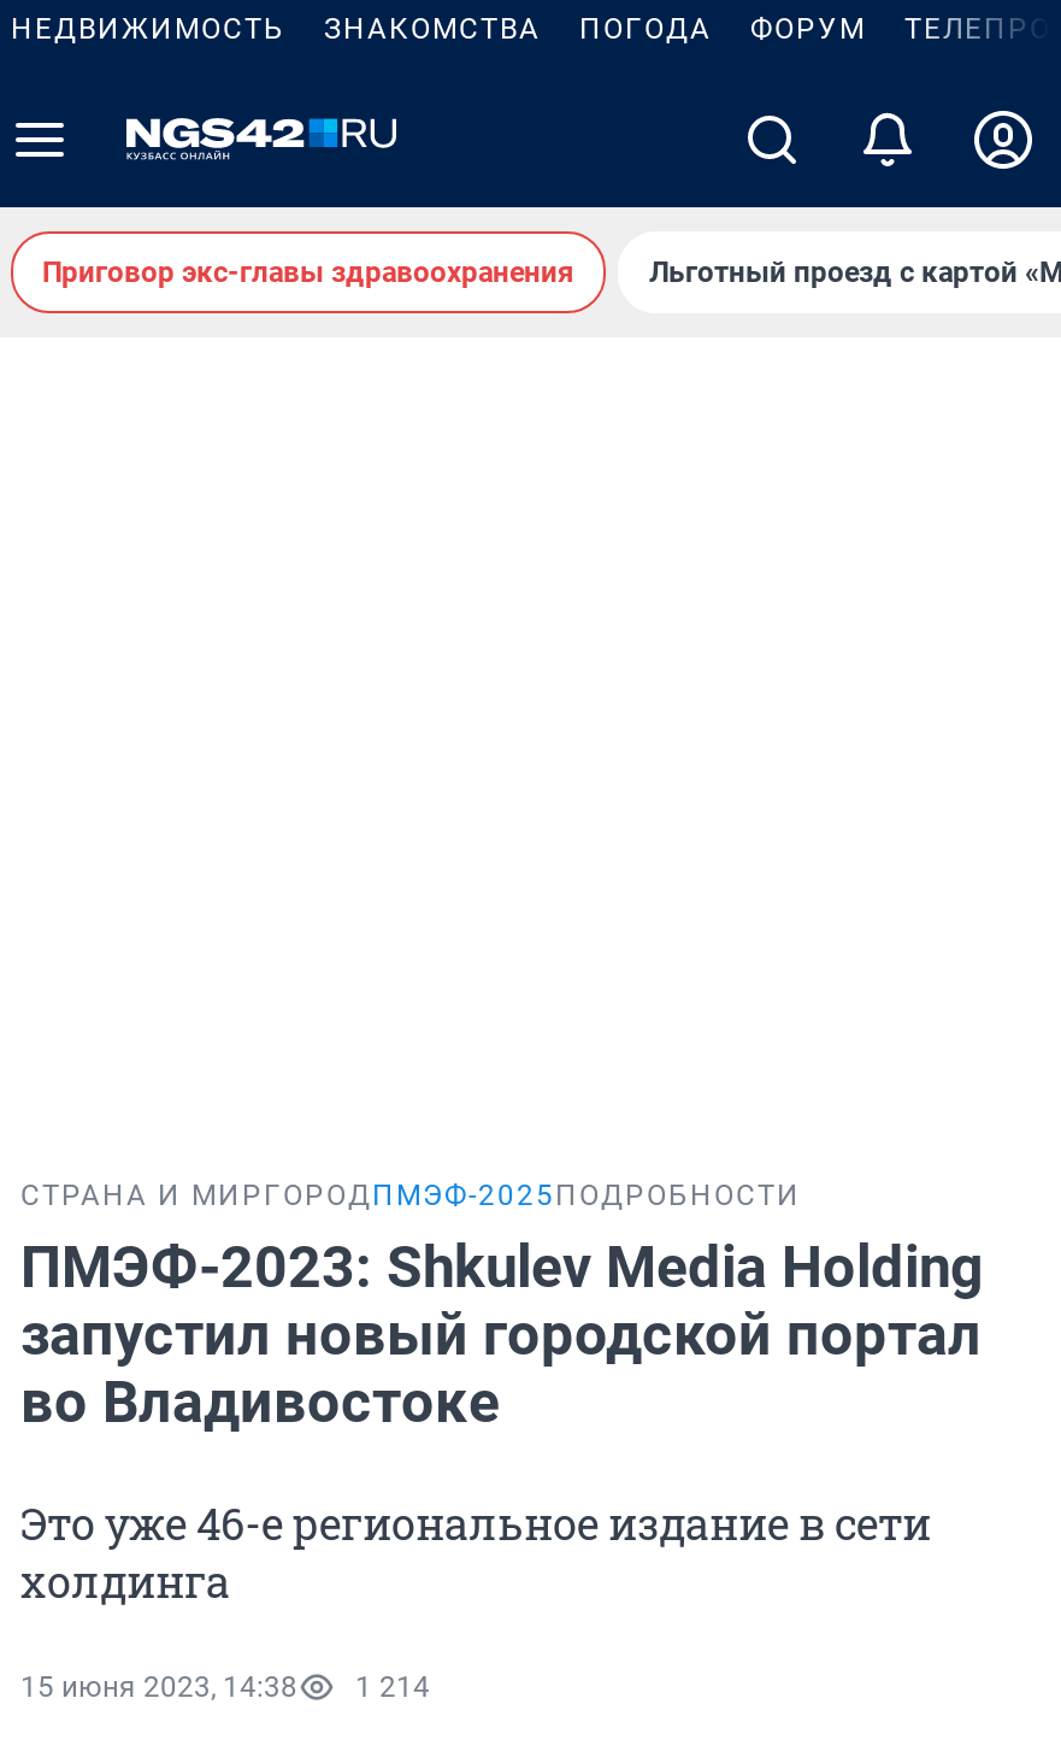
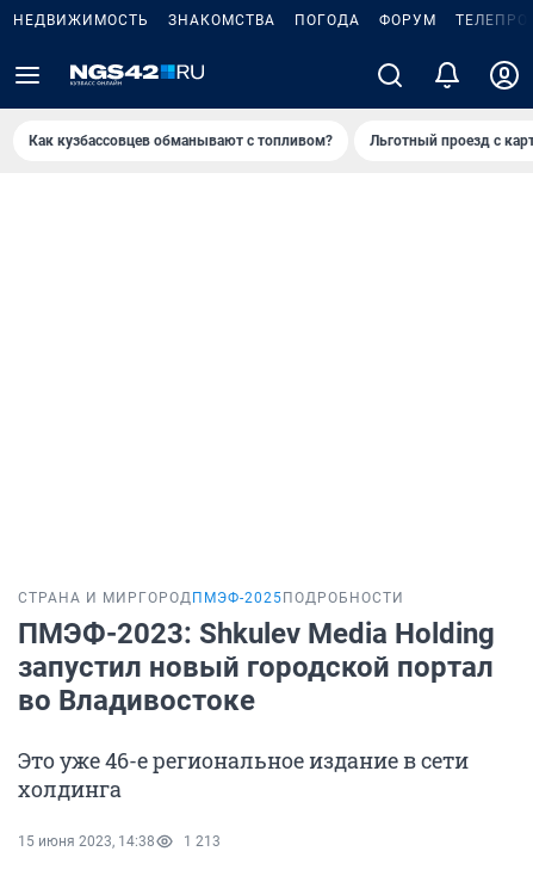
- Приговор экс-главы здравоохранения
+ Как кузбассовцев обманывают с топливом?

- 15 июня 2023, 14:38 1 214
+ 15 июня 2023, 14:38 1 213
